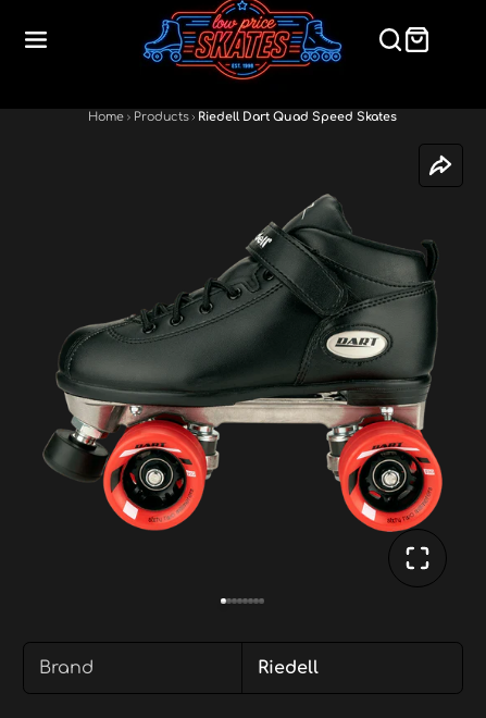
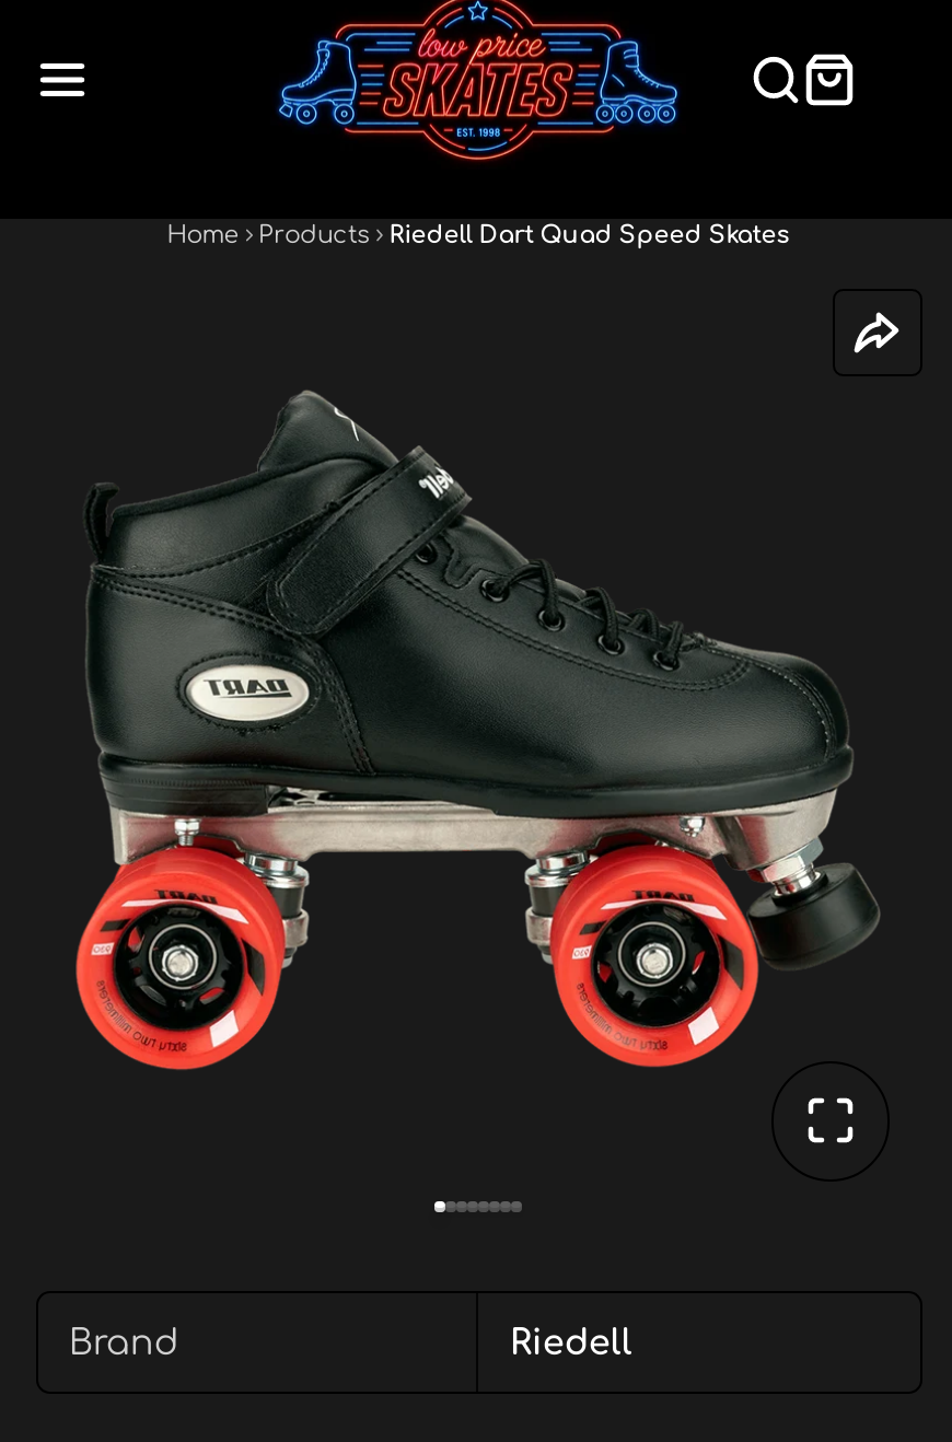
- [image]
+ [image]
